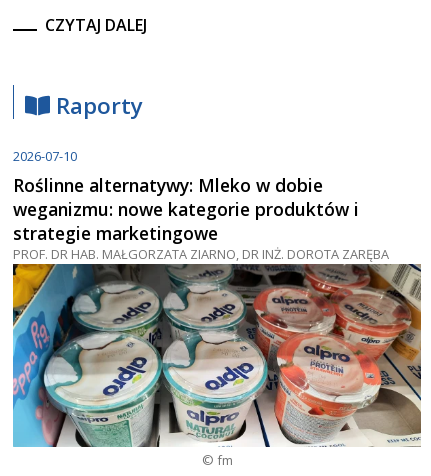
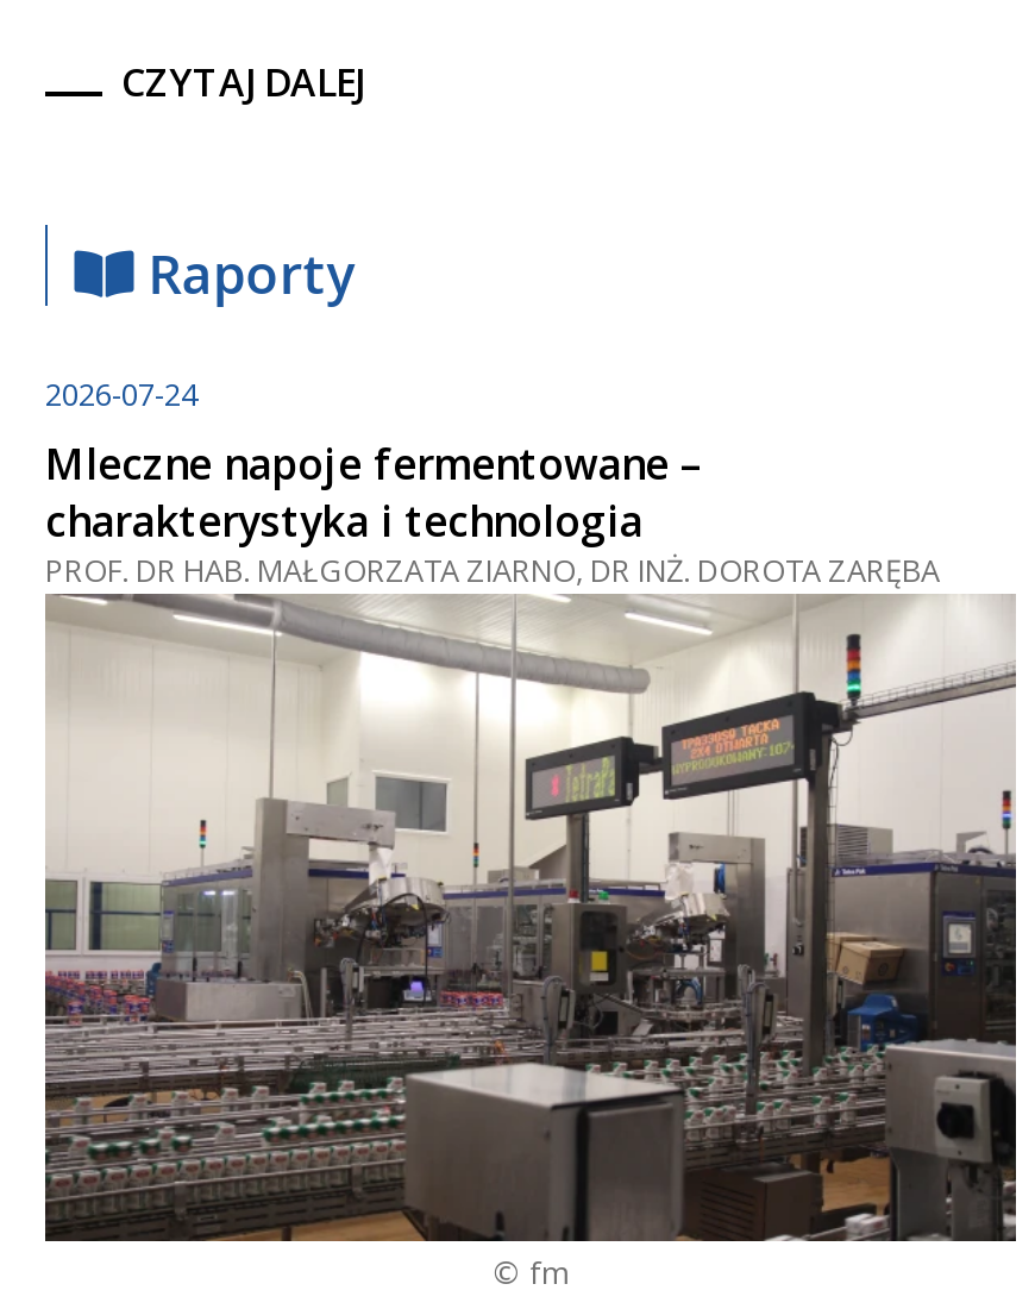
- 2026-07-10
- Roślinne alternatywy: Mleko w dobie
- weganizmu: nowe kategorie produktów i
- strategie marketingowe
+ 2026-07-24
+ Mleczne napoje fermentowane –
+ charakterystyka i technologia

moved up: PROF. DR HAB. MAŁGORZATA ZIARNO, DR INŻ. DOROTA ZARĘBA

- [image]
+ [image]
